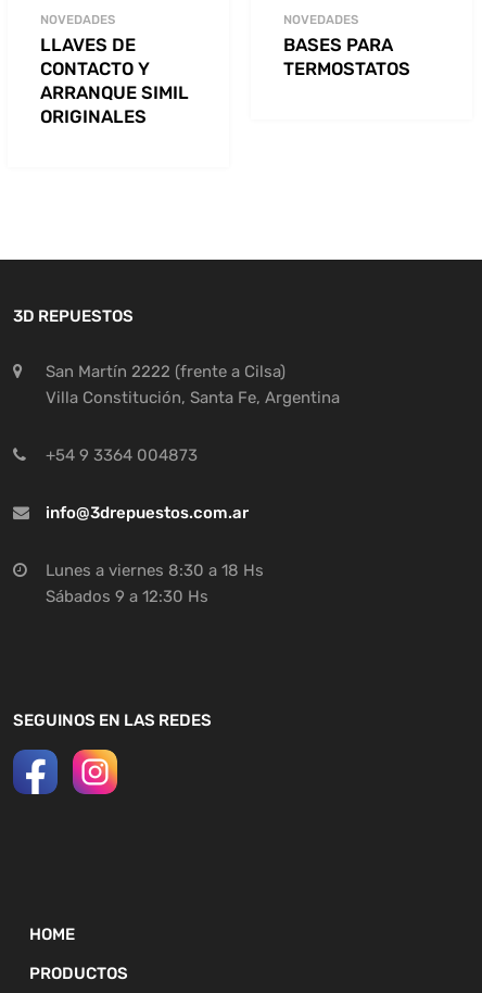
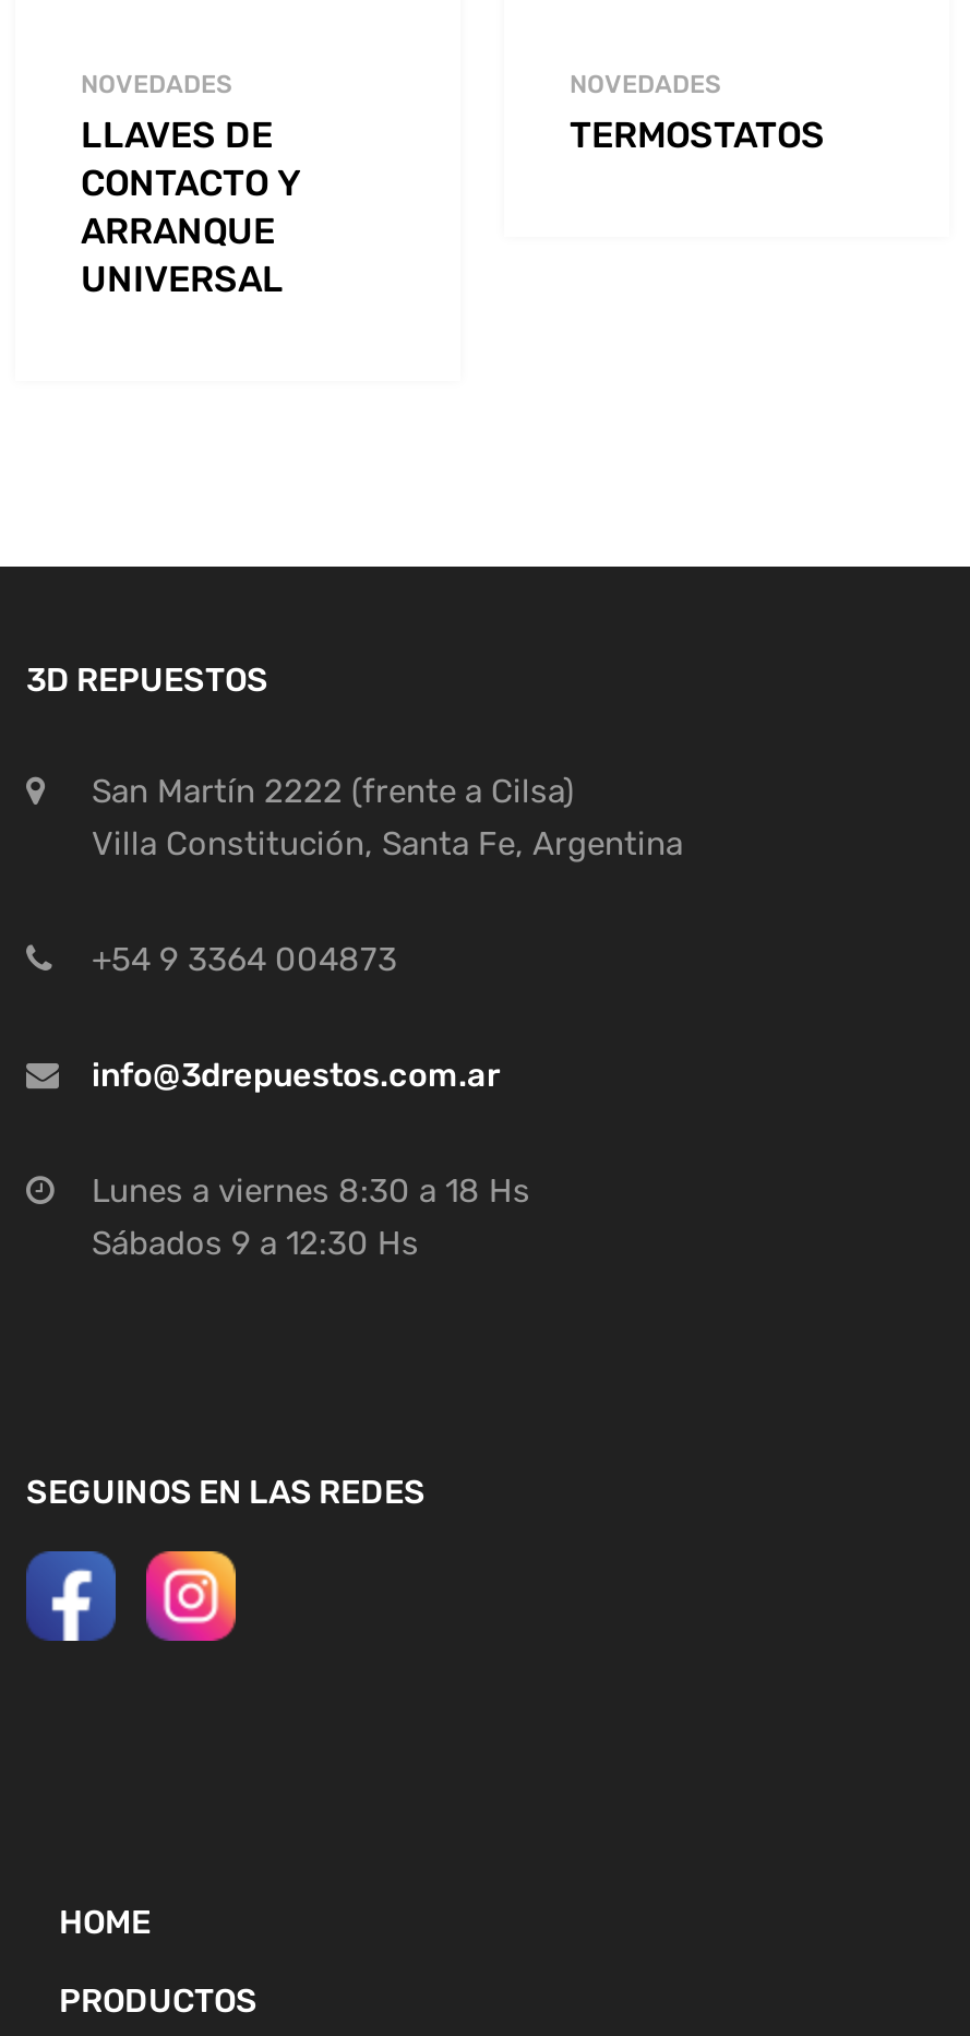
- BASES PARA

moved up: TERMOSTATOS

- ARRANQUE SIMIL
- ORIGINALES
+ ARRANQUE
+ UNIVERSAL
